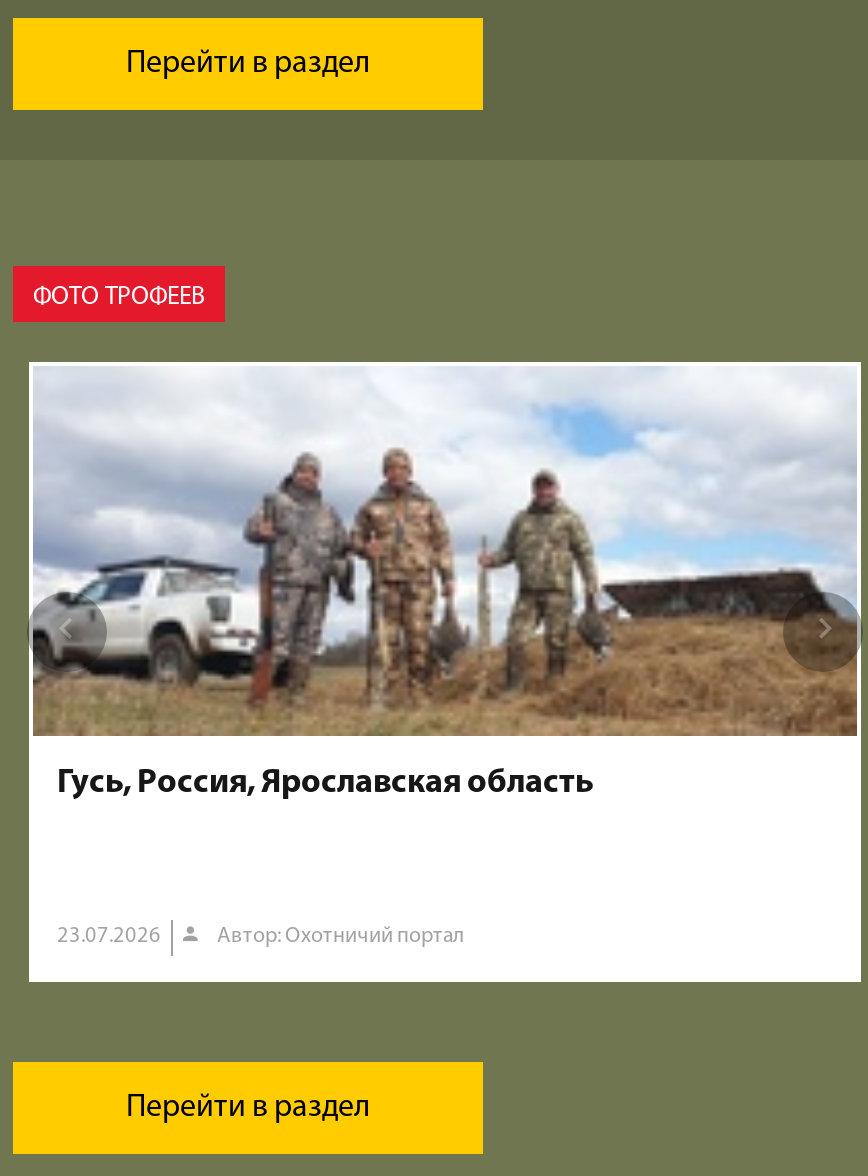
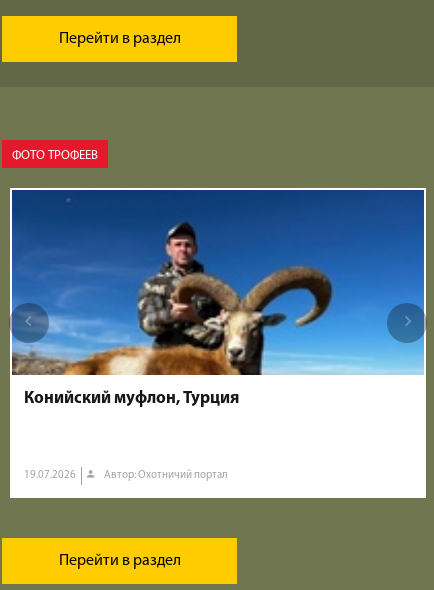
- [image]
- Гусь, Россия, Ярославская область
+ [image]
+ Конийский муфлон, Турция

- 23.07.2026
+ 19.07.2026
